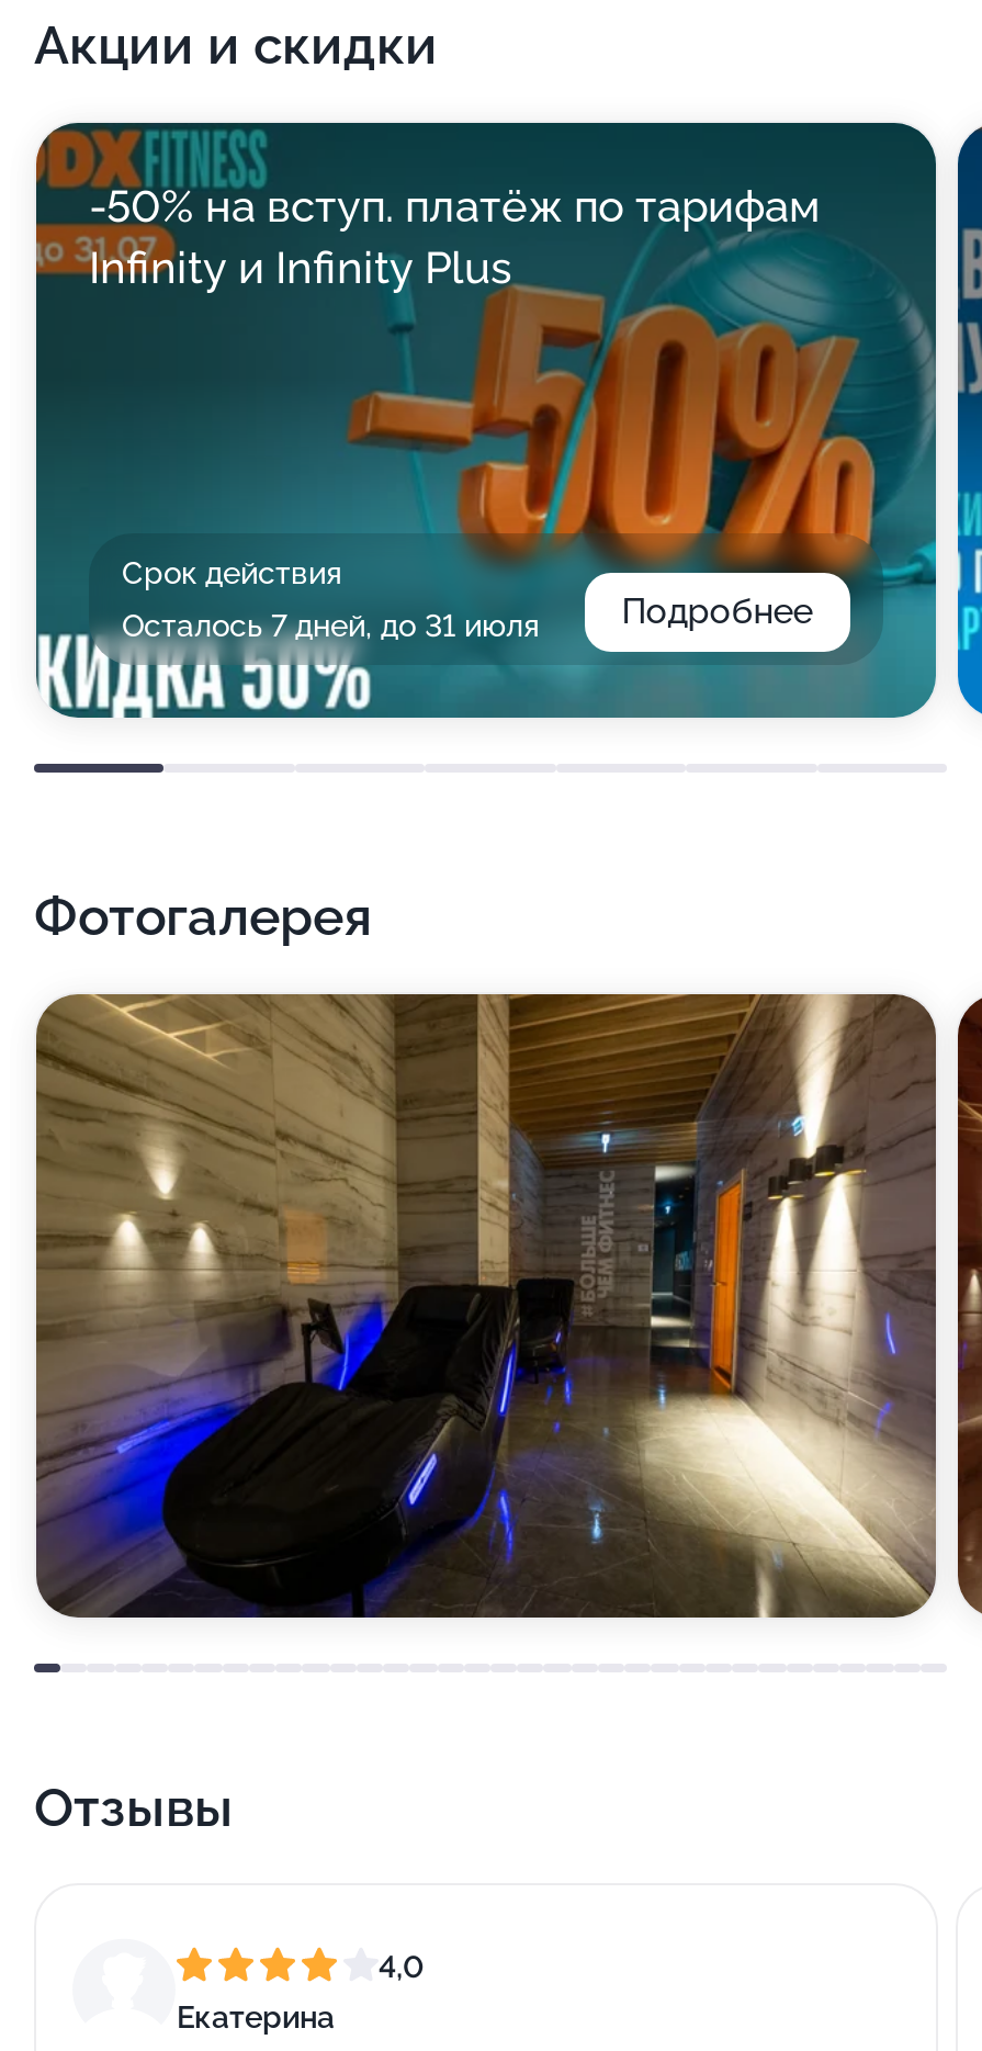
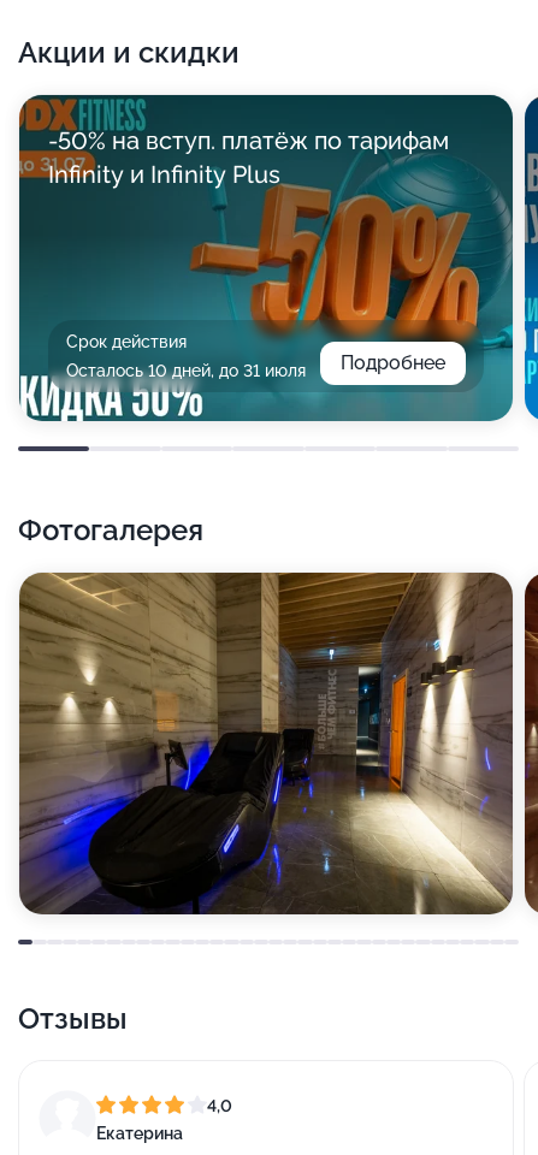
- Осталось 7 дней, до 31 июля
+ Осталось 10 дней, до 31 июля
